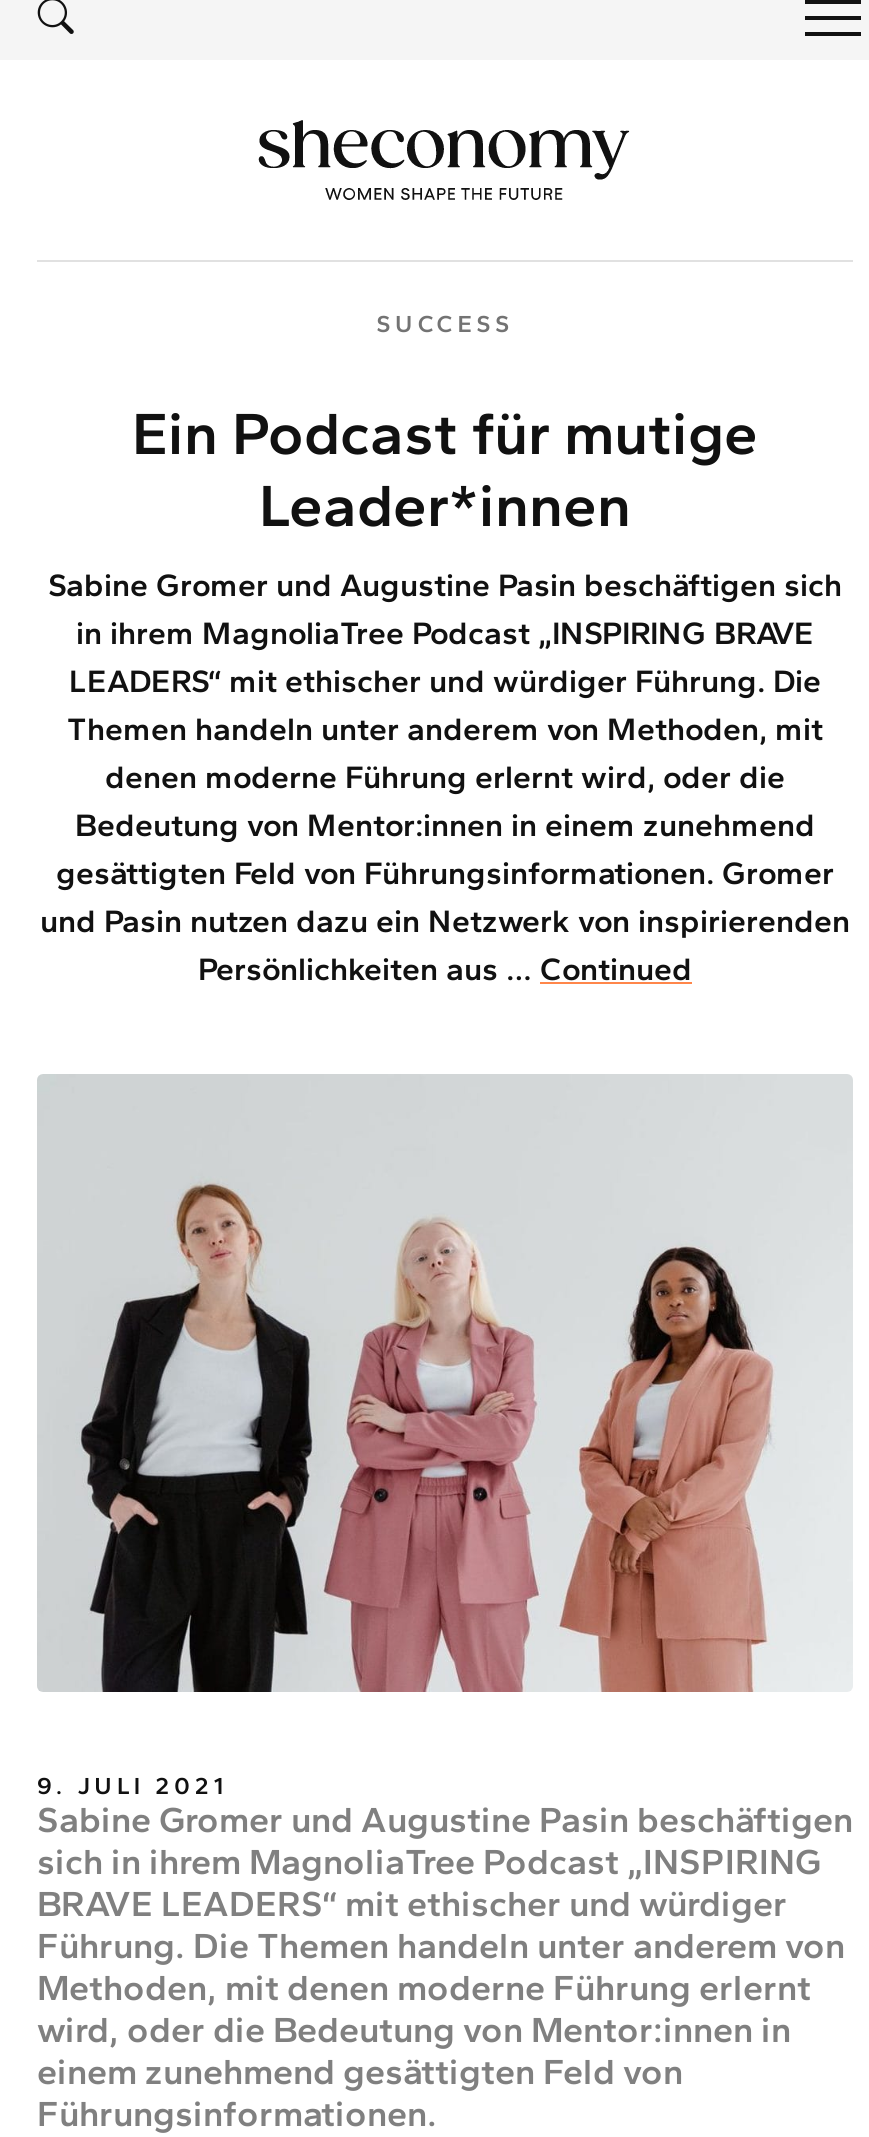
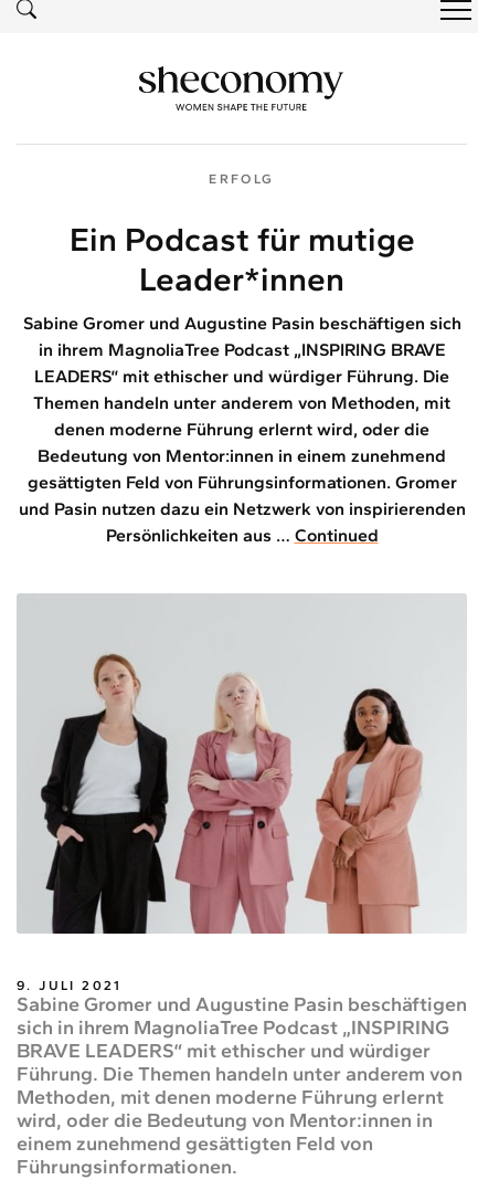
- SUCCESS
+ ERFOLG
